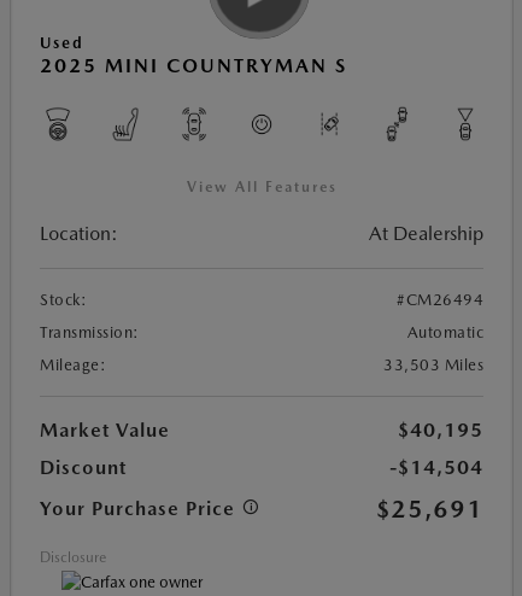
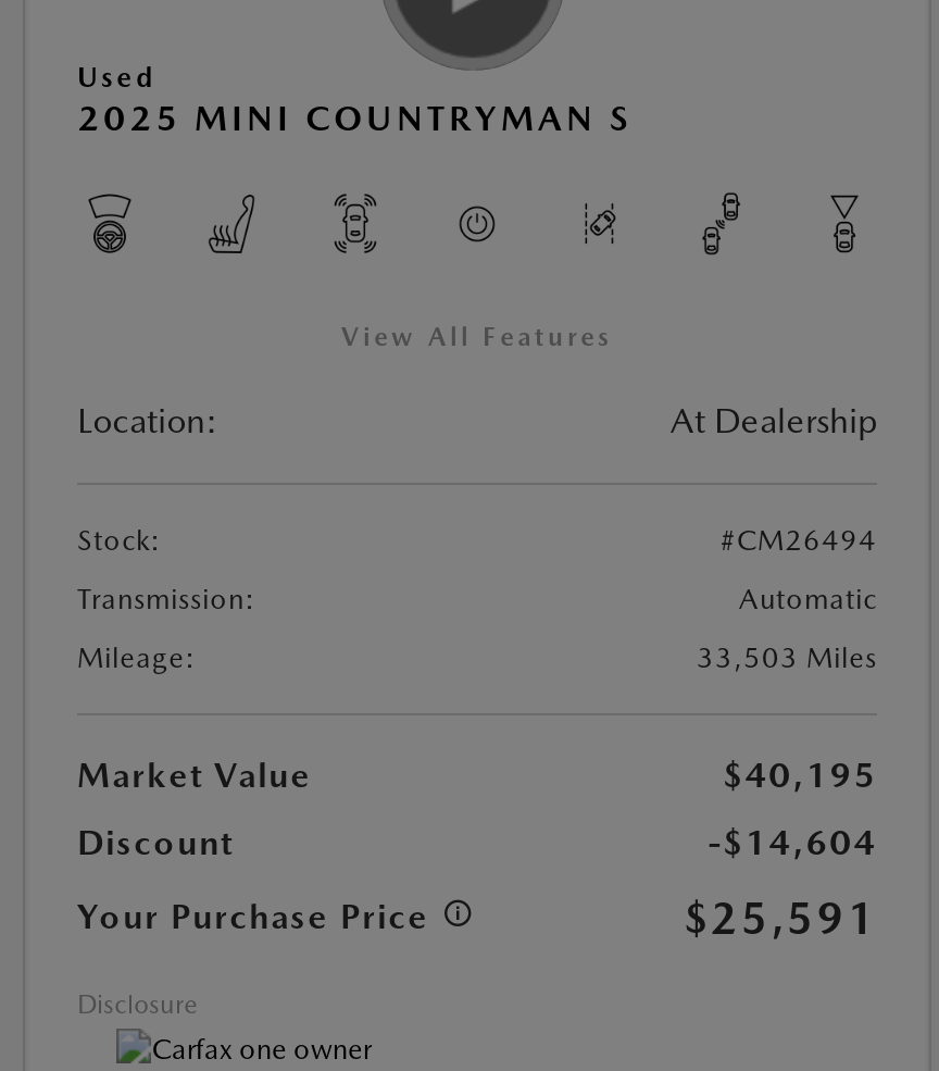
- -$14,504
+ -$14,604

- $25,691
+ $25,591
